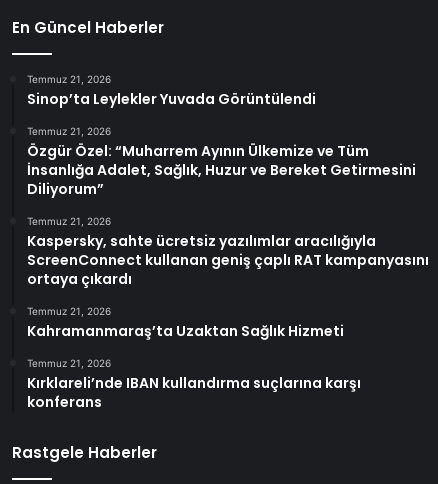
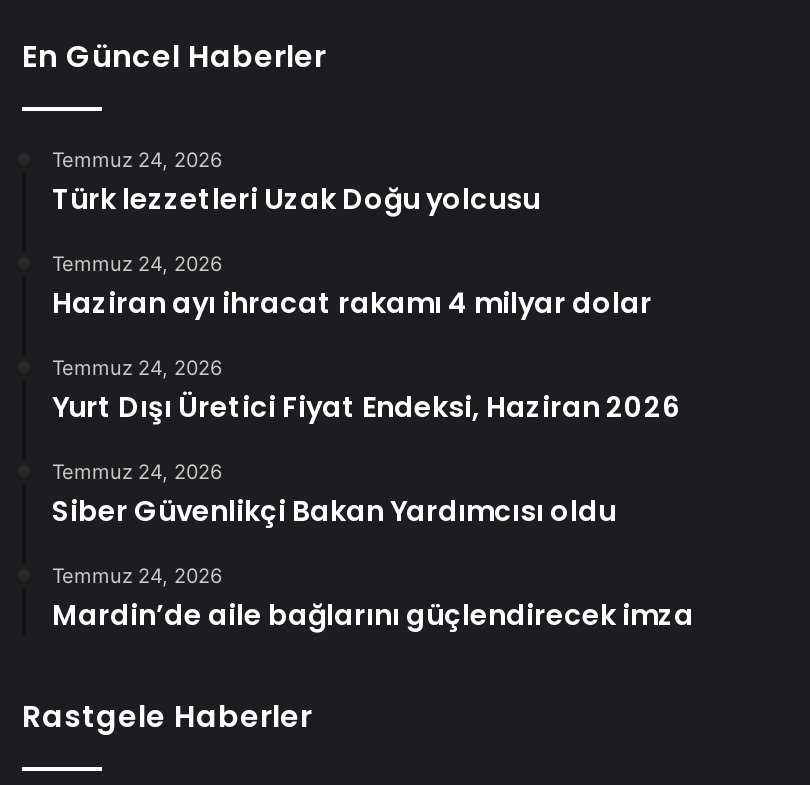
- Temmuz 21, 2026
- Sinop’ta Leylekler Yuvada Görüntülendi
+ Temmuz 24, 2026
+ Türk lezzetleri Uzak Doğu yolcusu

- Temmuz 21, 2026
- Özgür Özel: “Muharrem Ayının Ülkemize ve Tüm
- İnsanlığa Adalet, Sağlık, Huzur ve Bereket Getirmesini
- Diliyorum”
+ Temmuz 24, 2026
+ Haziran ayı ihracat rakamı 4 milyar dolar

- Temmuz 21, 2026
- Kaspersky, sahte ücretsiz yazılımlar aracılığıyla
- ScreenConnect kullanan geniş çaplı RAT kampanyasını
- ortaya çıkardı
+ Temmuz 24, 2026
+ Yurt Dışı Üretici Fiyat Endeksi, Haziran 2026

- Temmuz 21, 2026
- Kahramanmaraş’ta Uzaktan Sağlık Hizmeti
+ Temmuz 24, 2026
+ Siber Güvenlikçi Bakan Yardımcısı oldu

- Temmuz 21, 2026
- Kırklareli’nde IBAN kullandırma suçlarına karşı
- konferans
+ Temmuz 24, 2026
+ Mardin’de aile bağlarını güçlendirecek imza
